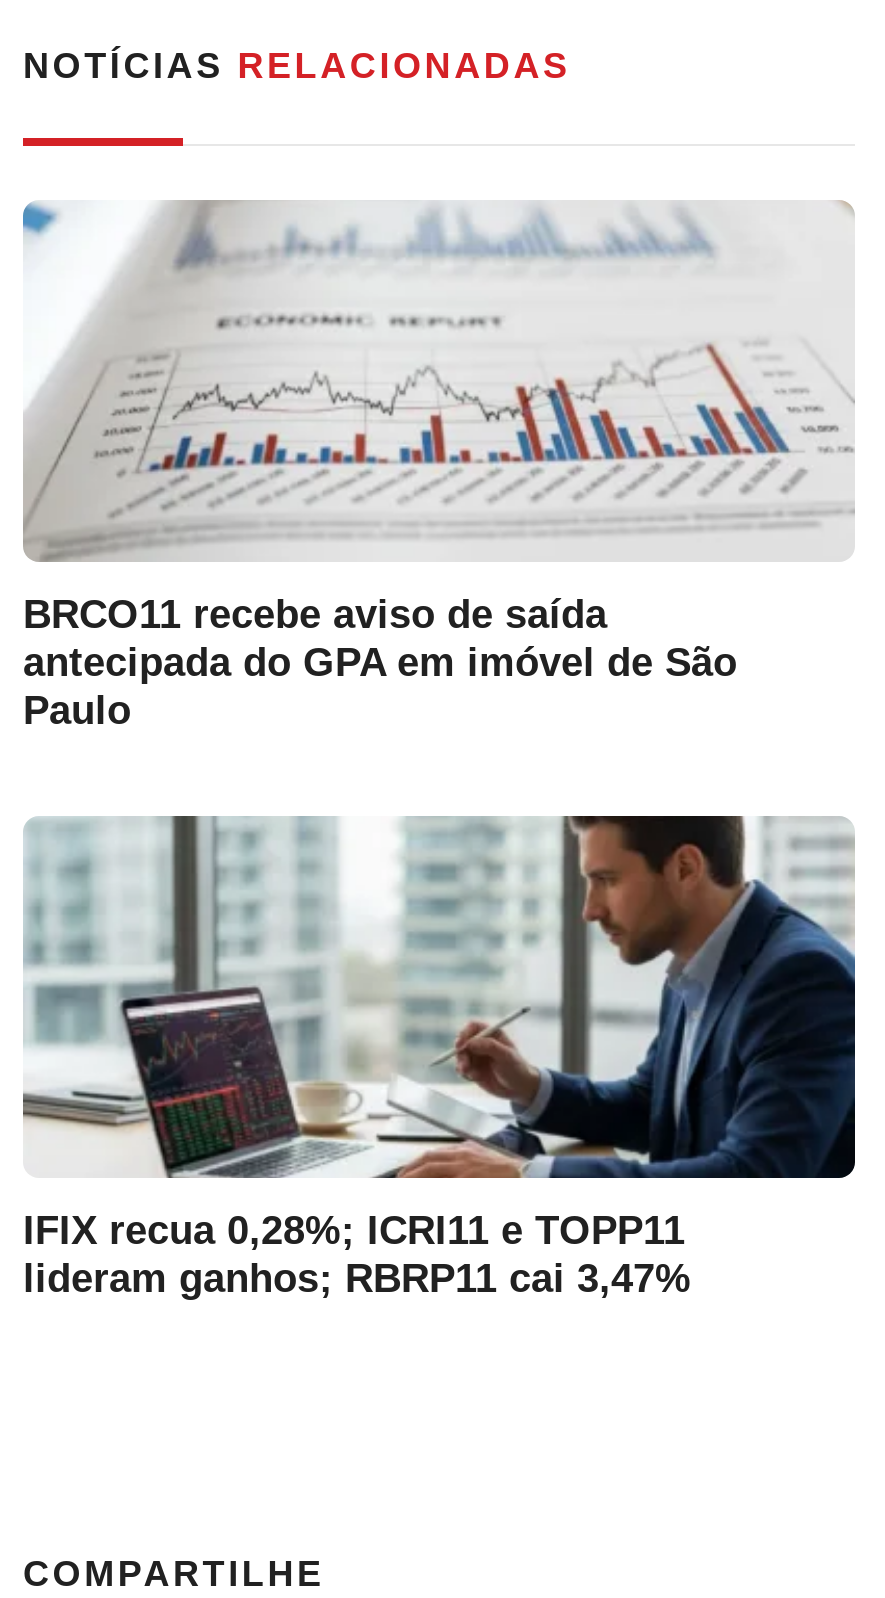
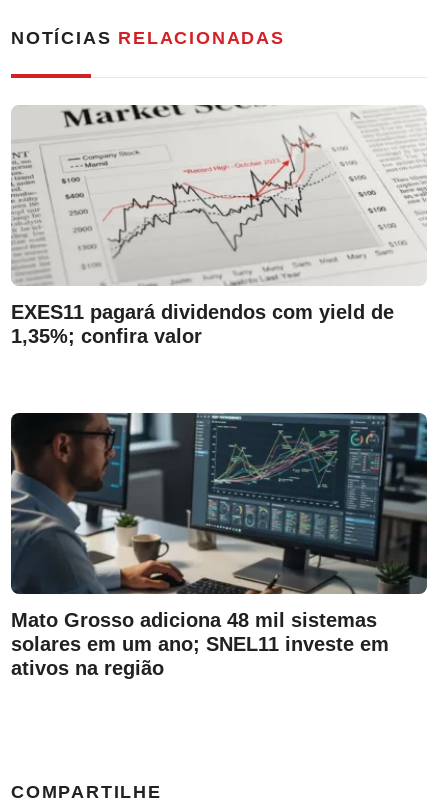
- [image]
- BRCO11 recebe aviso de saída
- antecipada do GPA em imóvel de São
- Paulo
+ [image]
+ EXES11 pagará dividendos com yield de
+ 1,35%; confira valor

- [image]
- IFIX recua 0,28%; ICRI11 e TOPP11
- lideram ganhos; RBRP11 cai 3,47%
+ [image]
+ Mato Grosso adiciona 48 mil sistemas
+ solares em um ano; SNEL11 investe em
+ ativos na região
